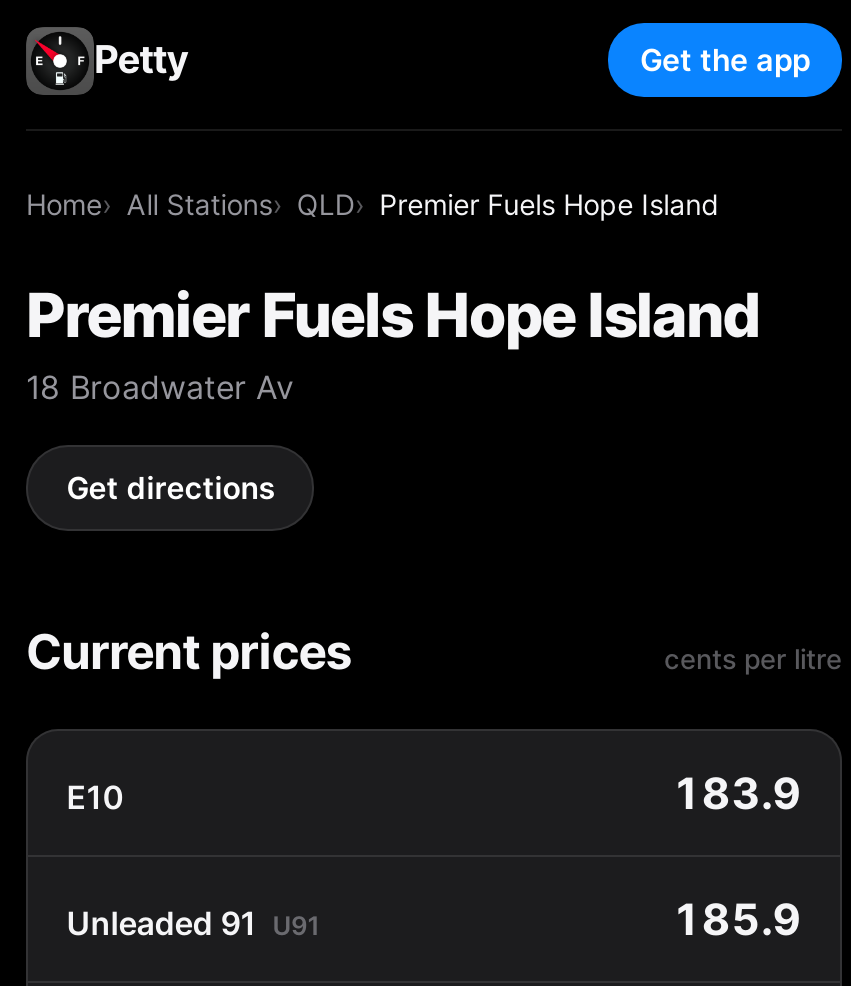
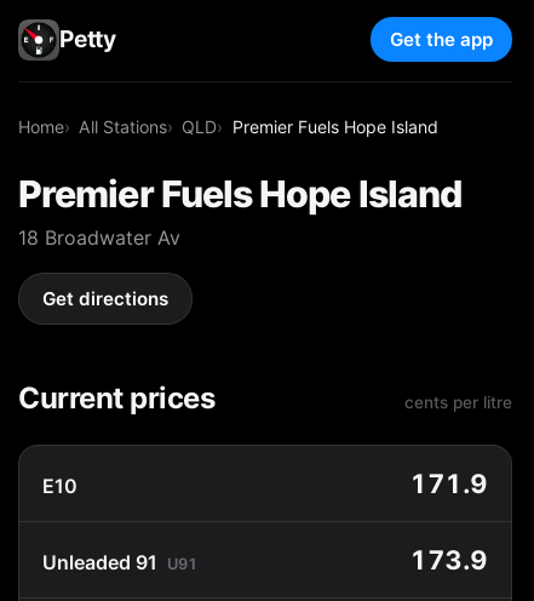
- 183.9
+ 171.9

- 185.9
+ 173.9
